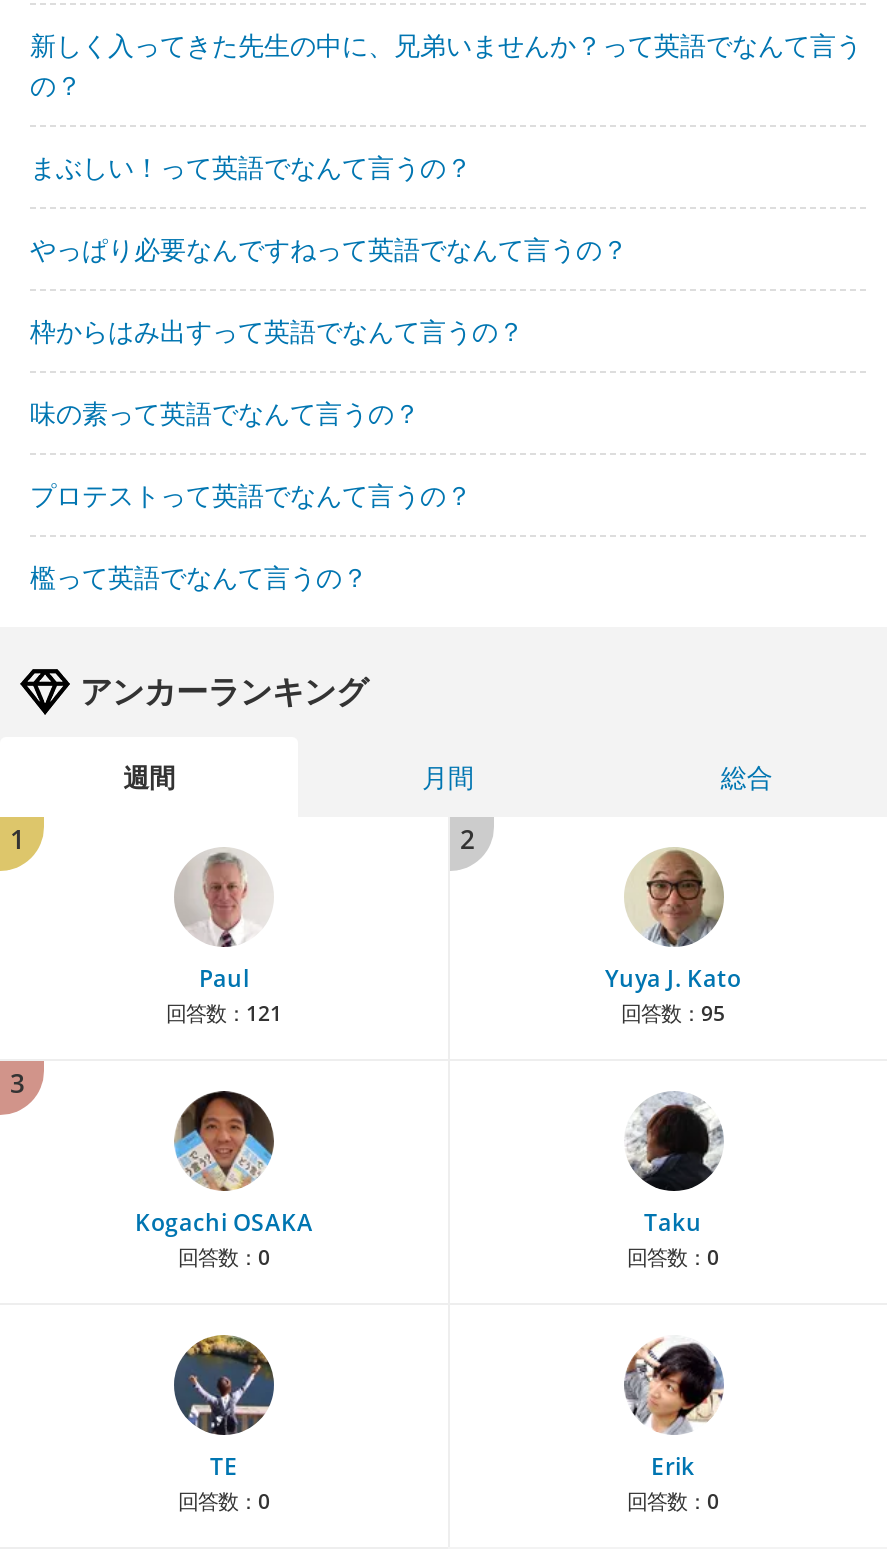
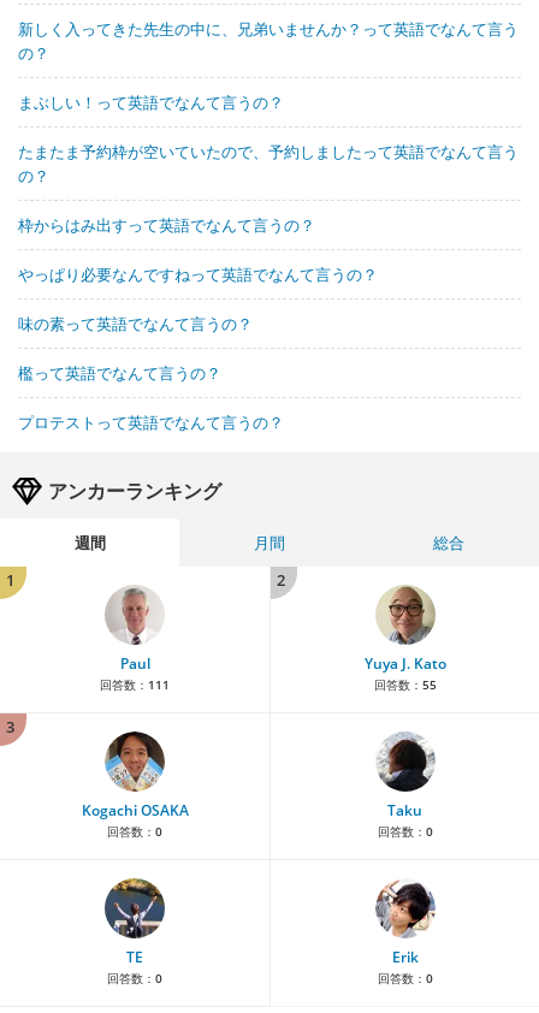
+ たまたま予約枠が空いていたので、予約しましたって英語でなんて言う
+ の？

moved down: やっぱり必要なんですねって英語でなんて言うの？

moved down: プロテストって英語でなんて言うの？

- 回答数：121
+ 回答数：111

- 回答数：95
+ 回答数：55
